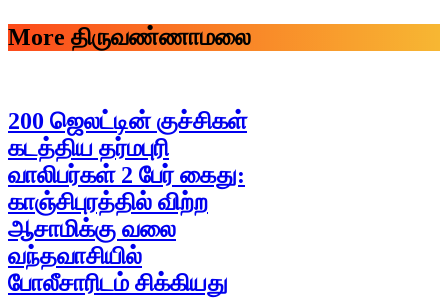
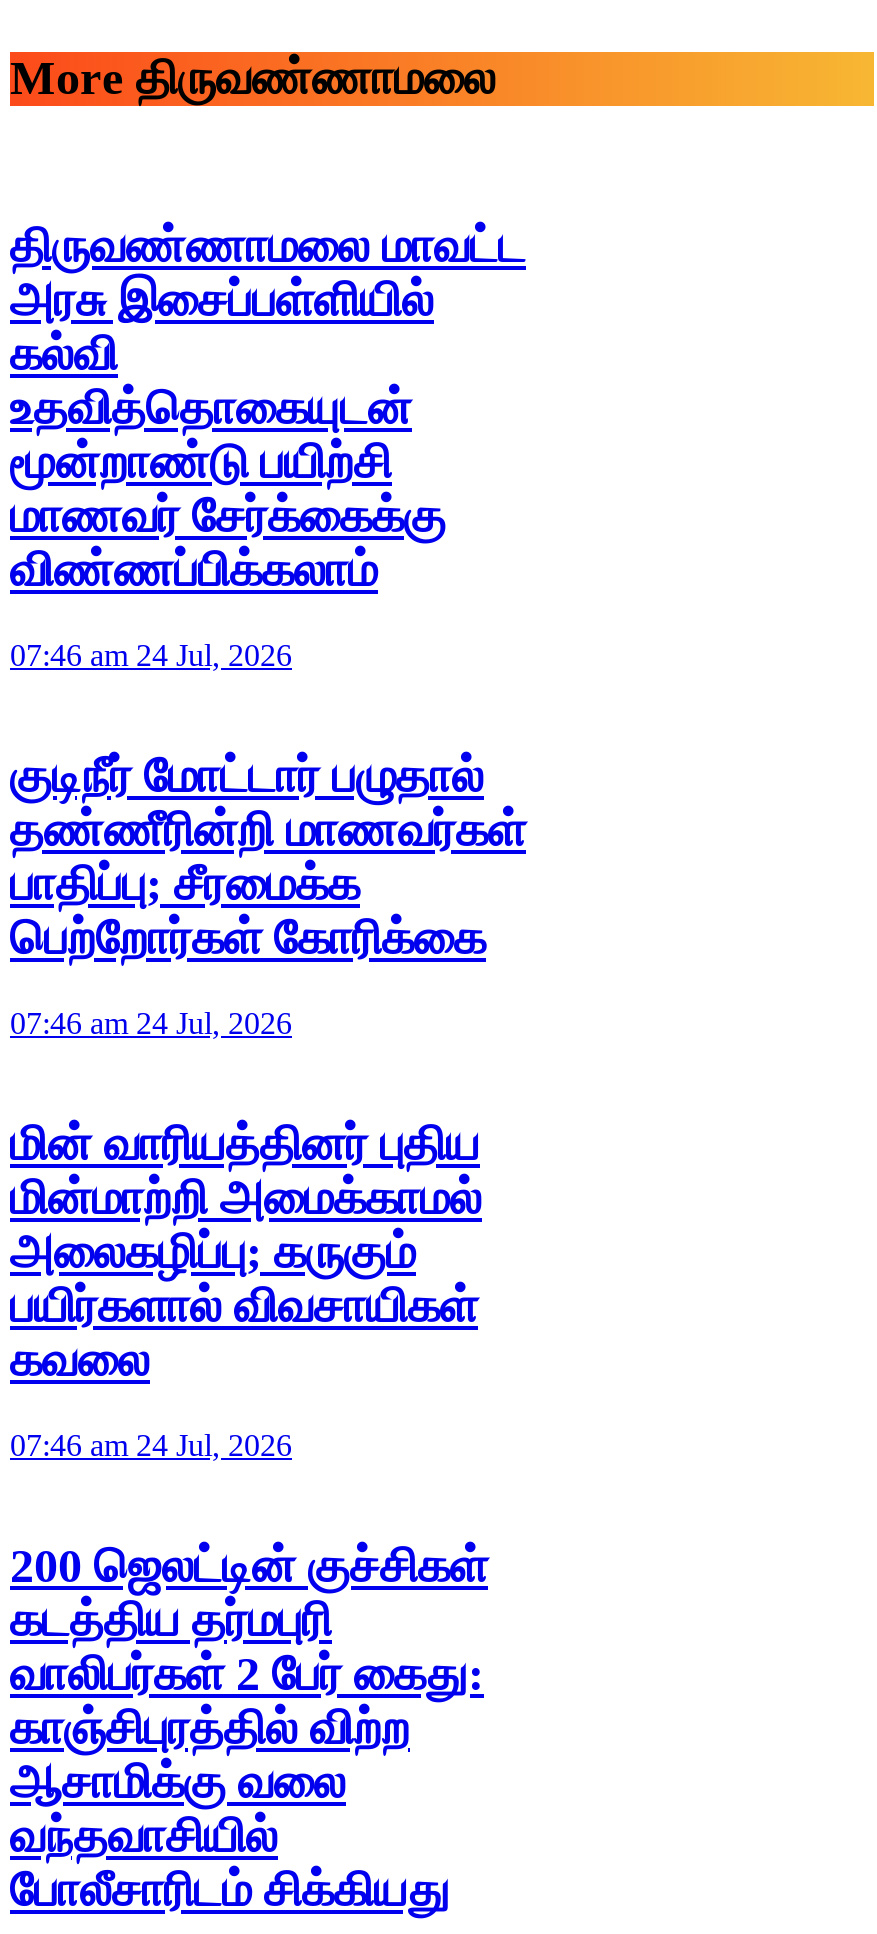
+ திருவண்ணாமலை மாவட்ட
+ அரசு இசைப்பள்ளியில்
+ கல்வி
+ உதவித்தொகையுடன்
+ மூன்றாண்டு பயிற்சி
+ மாணவர் சேர்க்கைக்கு
+ விண்ணப்பிக்கலாம்
+ 07:46 am 24 Jul, 2026
+ குடிநீர் மோட்டார் பழுதால்
+ தண்ணீரின்றி மாணவர்கள்
+ பாதிப்பு; சீரமைக்க
+ பெற்றோர்கள் கோரிக்கை
+ 07:46 am 24 Jul, 2026
+ மின் வாரியத்தினர் புதிய
+ மின்மாற்றி அமைக்காமல்
+ அலைகழிப்பு; கருகும்
+ பயிர்களால் விவசாயிகள்
+ கவலை
+ 07:46 am 24 Jul, 2026
